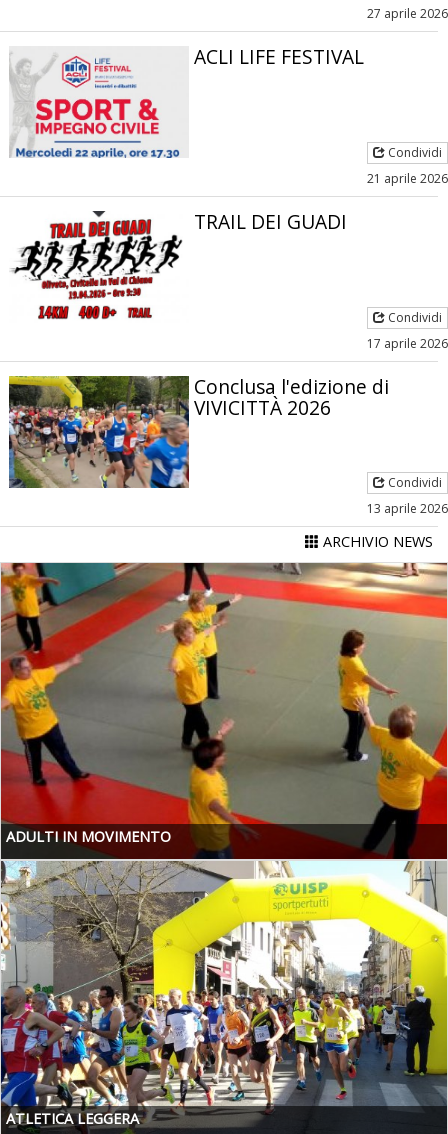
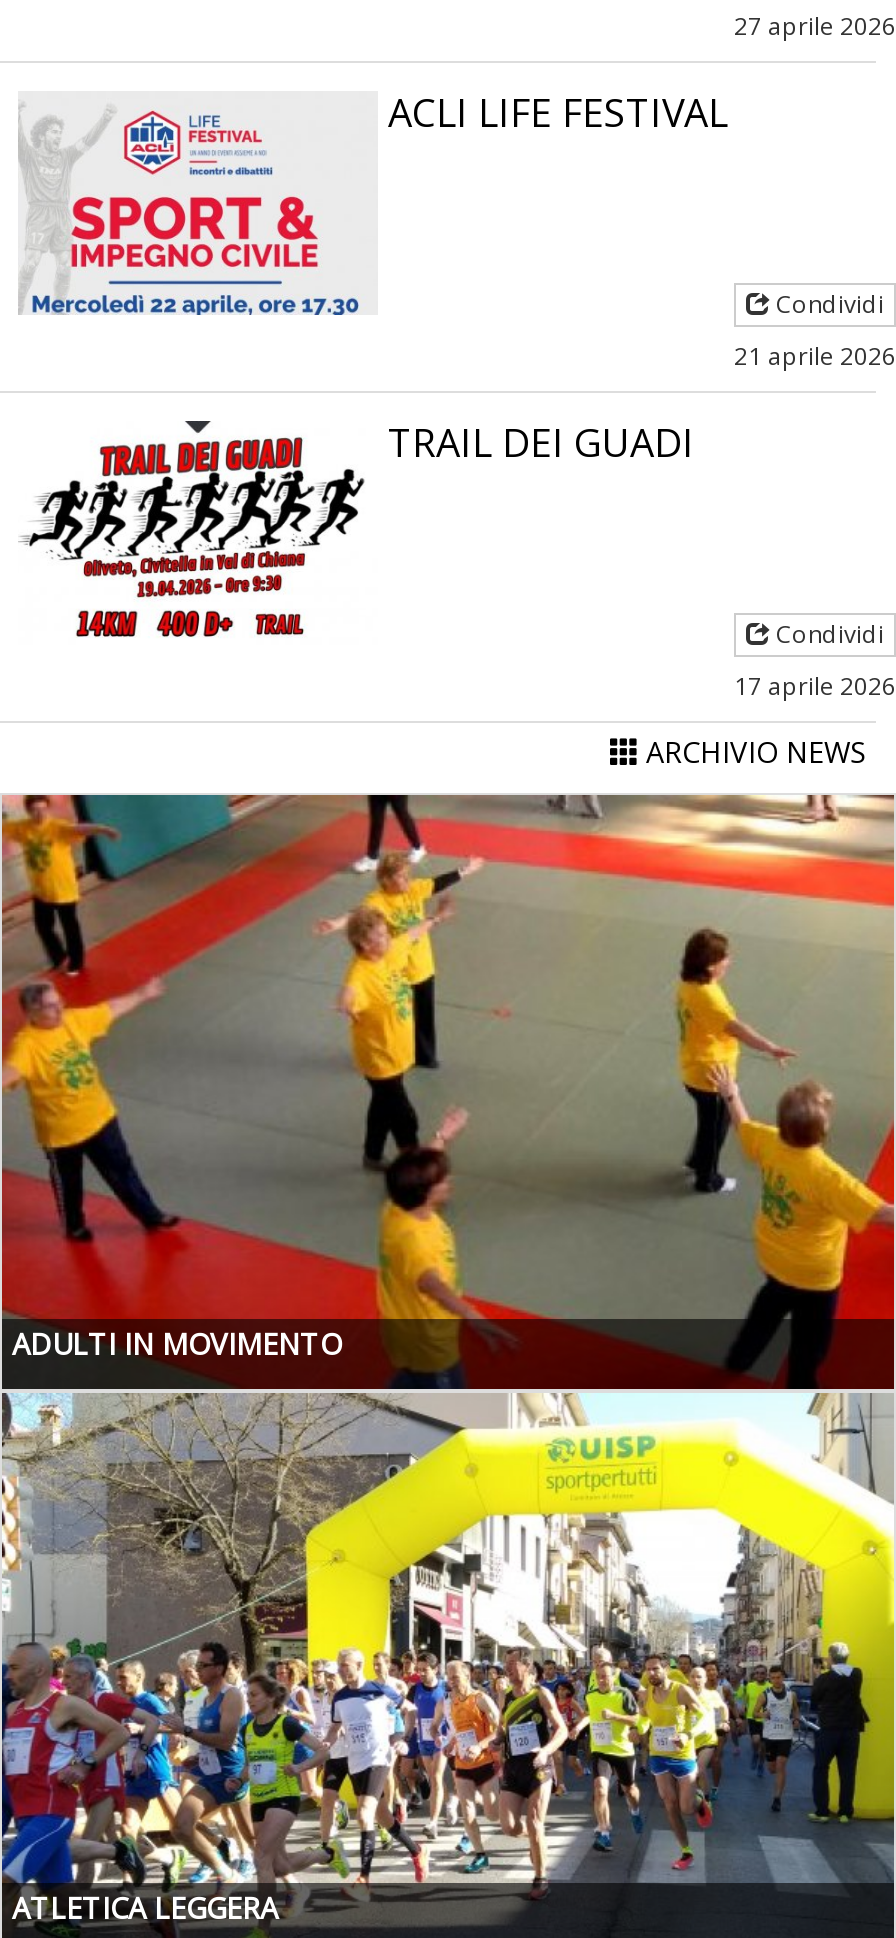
- [image]
- Conclusa l'edizione di
- VIVICITTÀ 2026
- Condividi
- 13 aprile 2026
